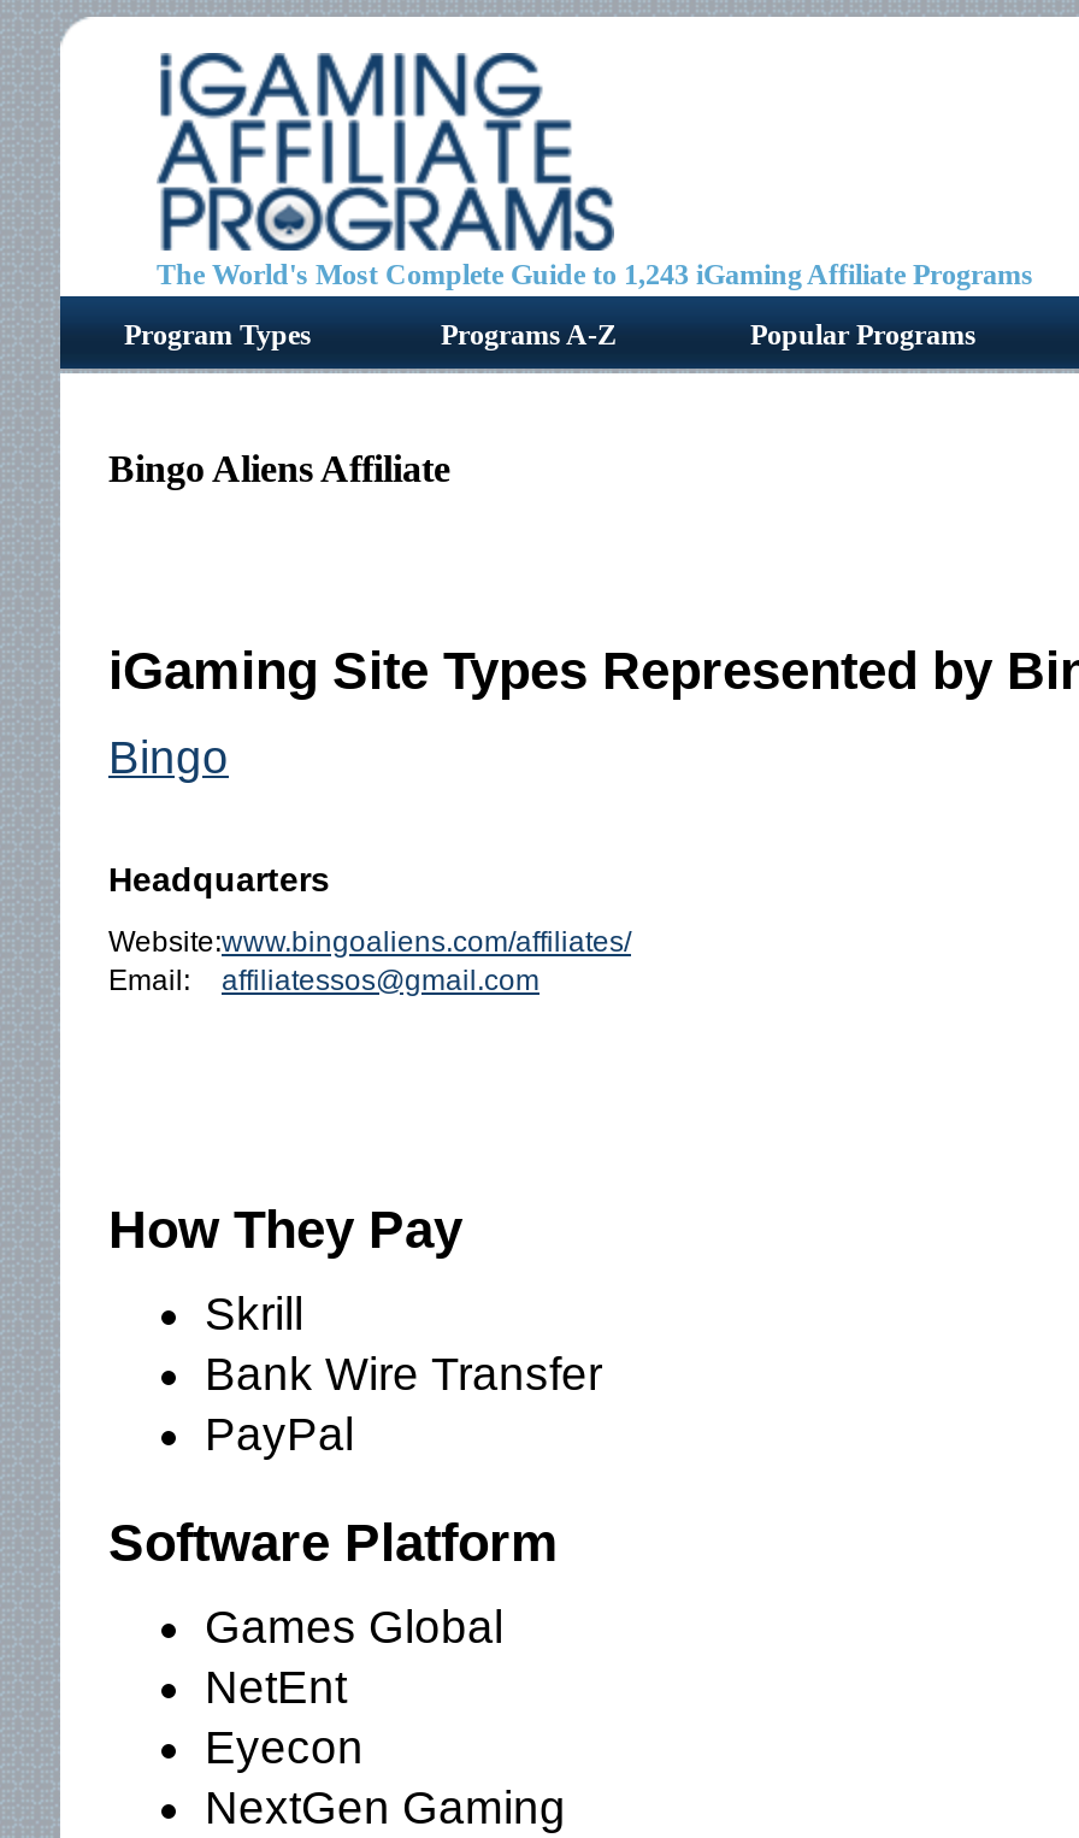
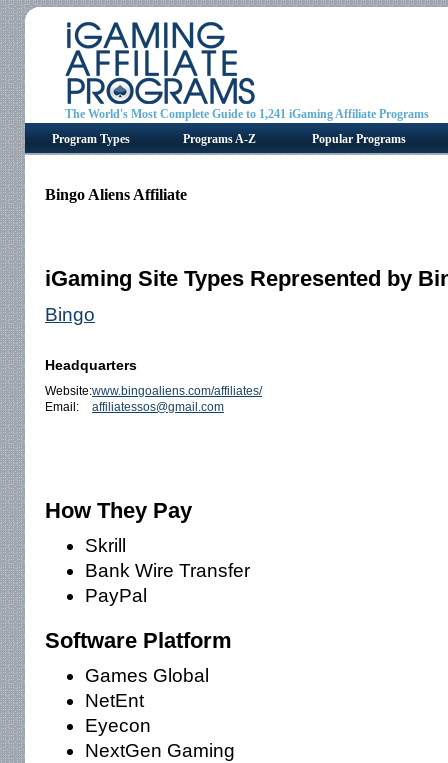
- The World's Most Complete Guide to 1,243 iGaming Affiliate Programs
+ The World's Most Complete Guide to 1,241 iGaming Affiliate Programs
